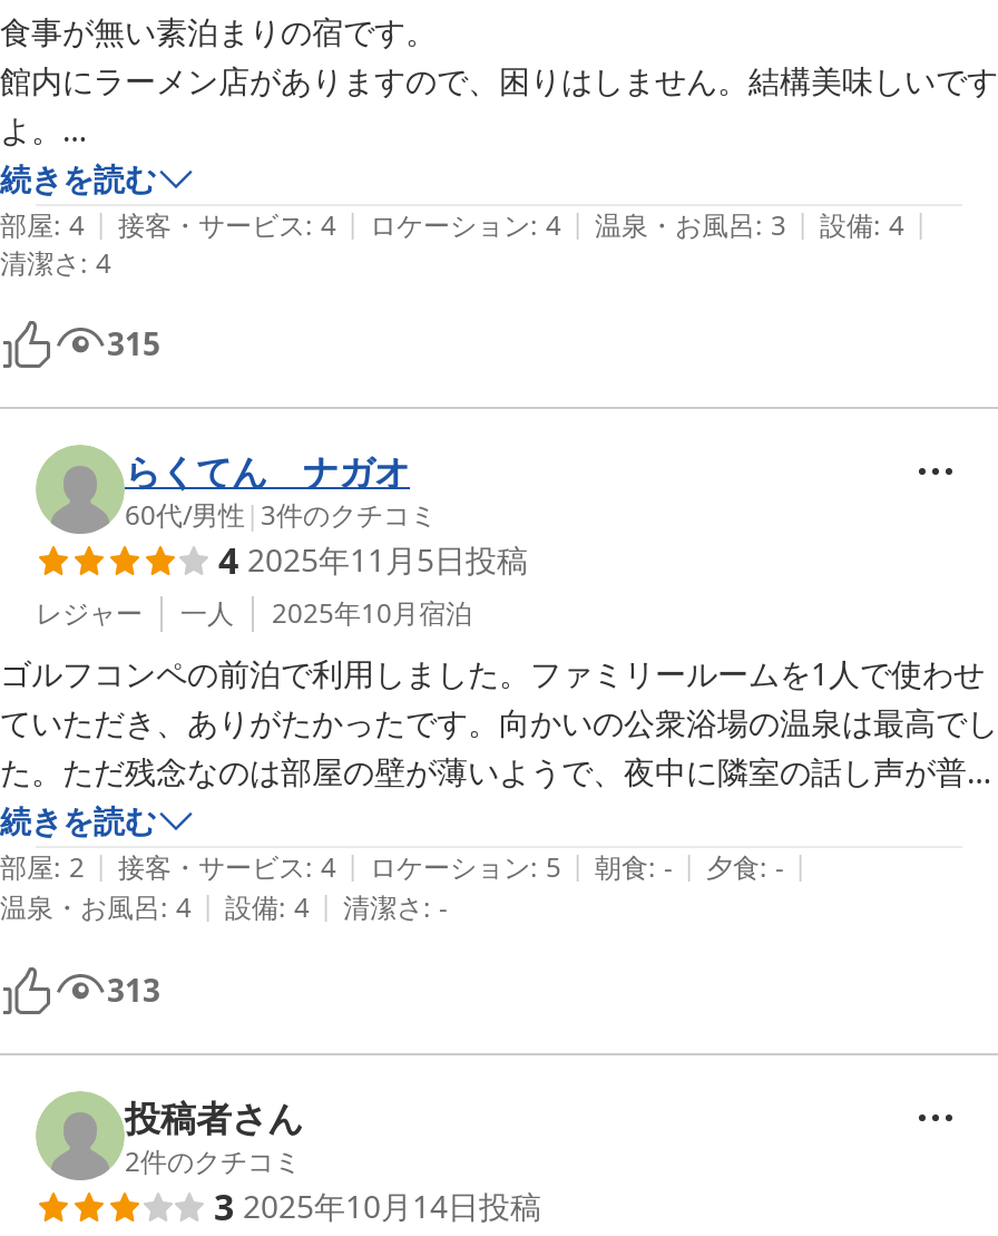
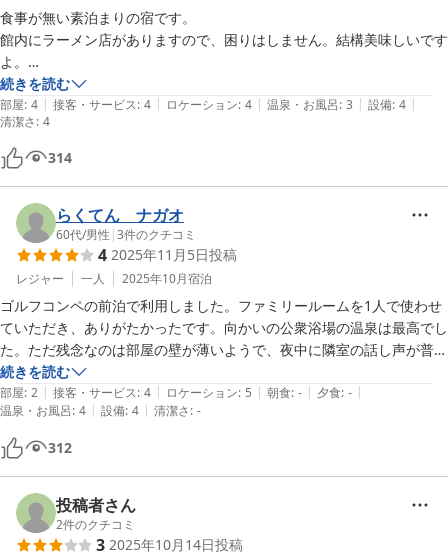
- 315
+ 314

- 313
+ 312
